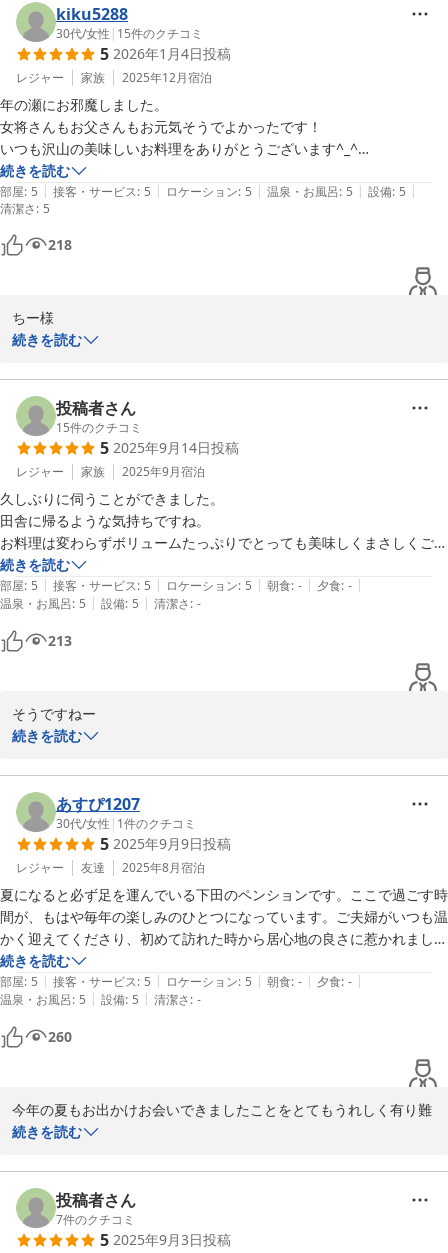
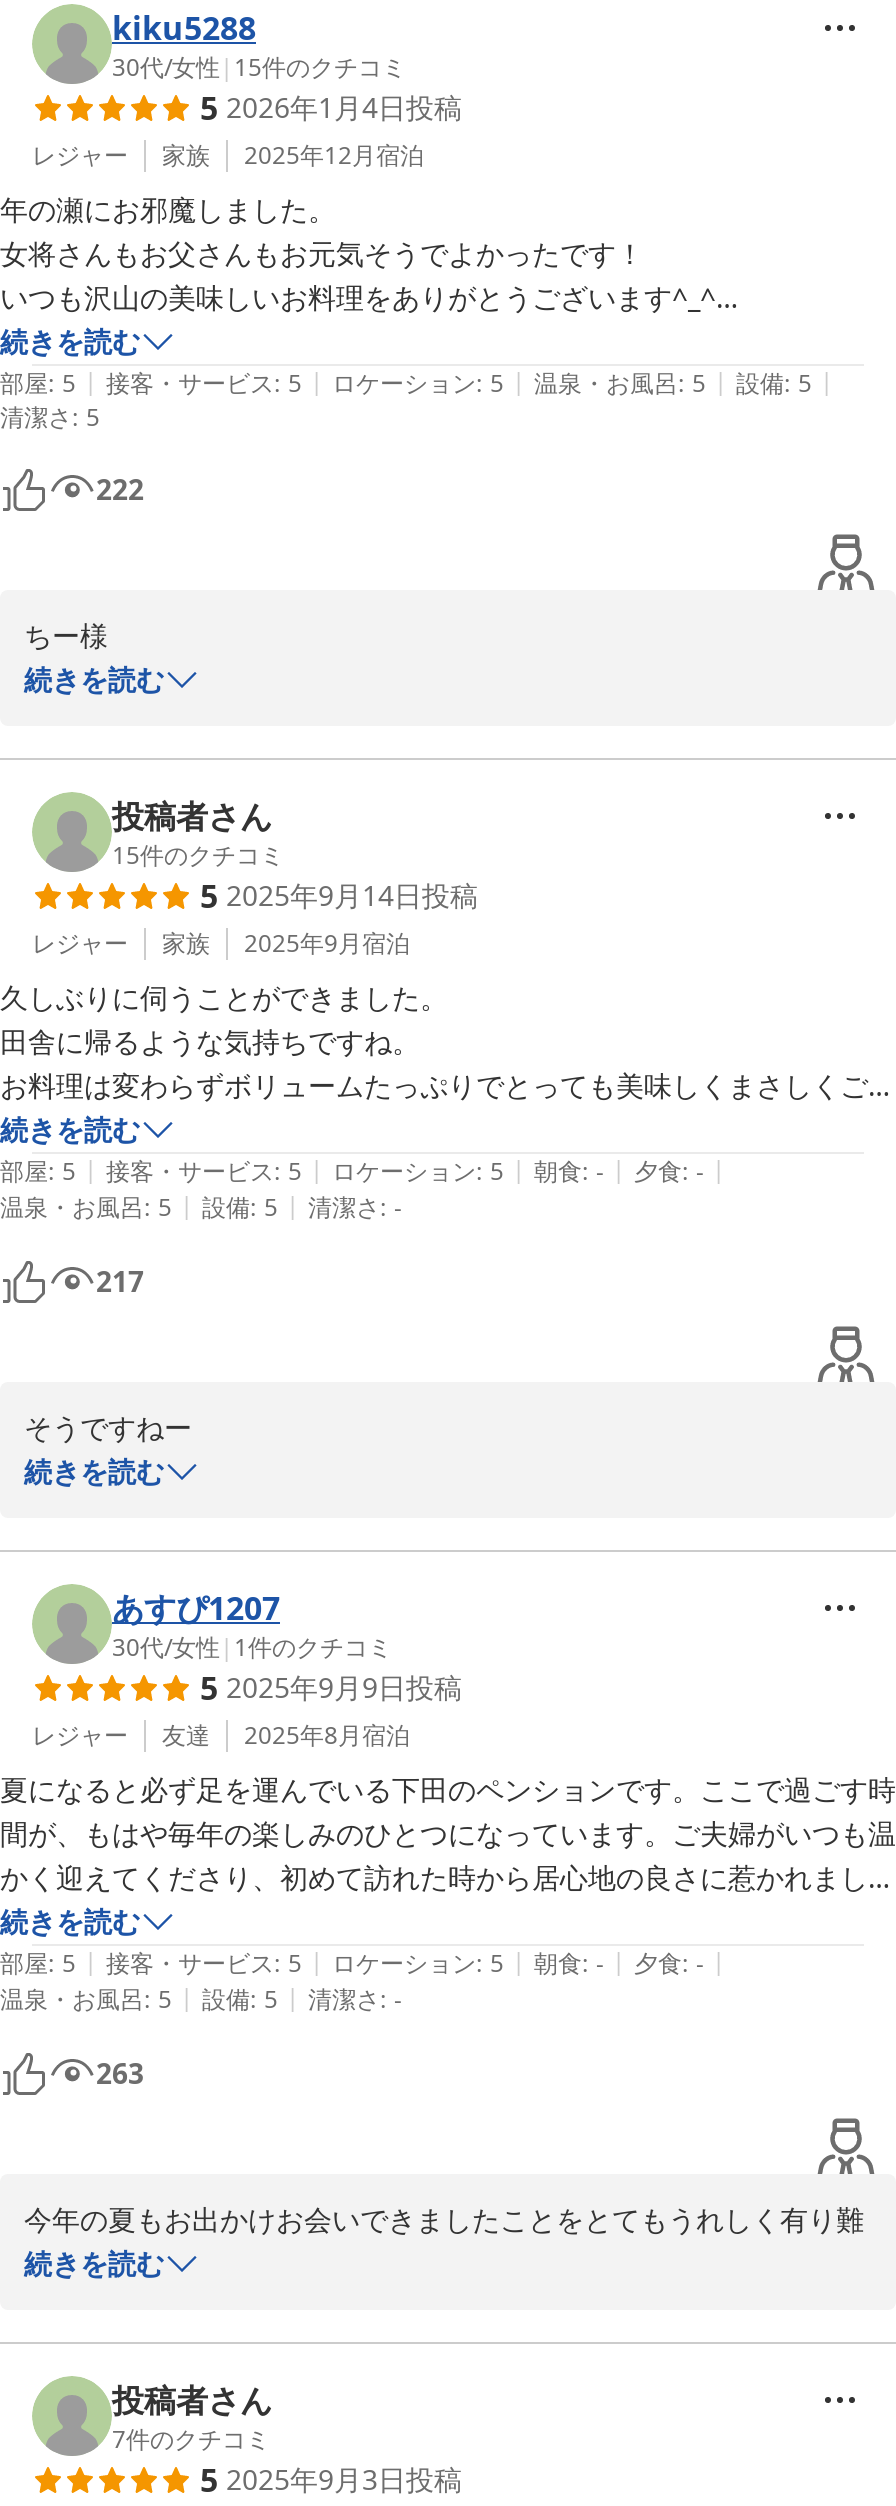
- 218
+ 222

- 213
+ 217

- 260
+ 263
